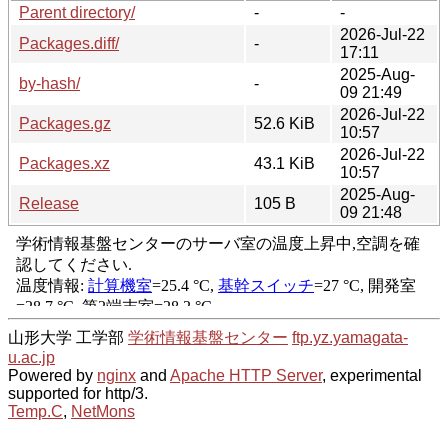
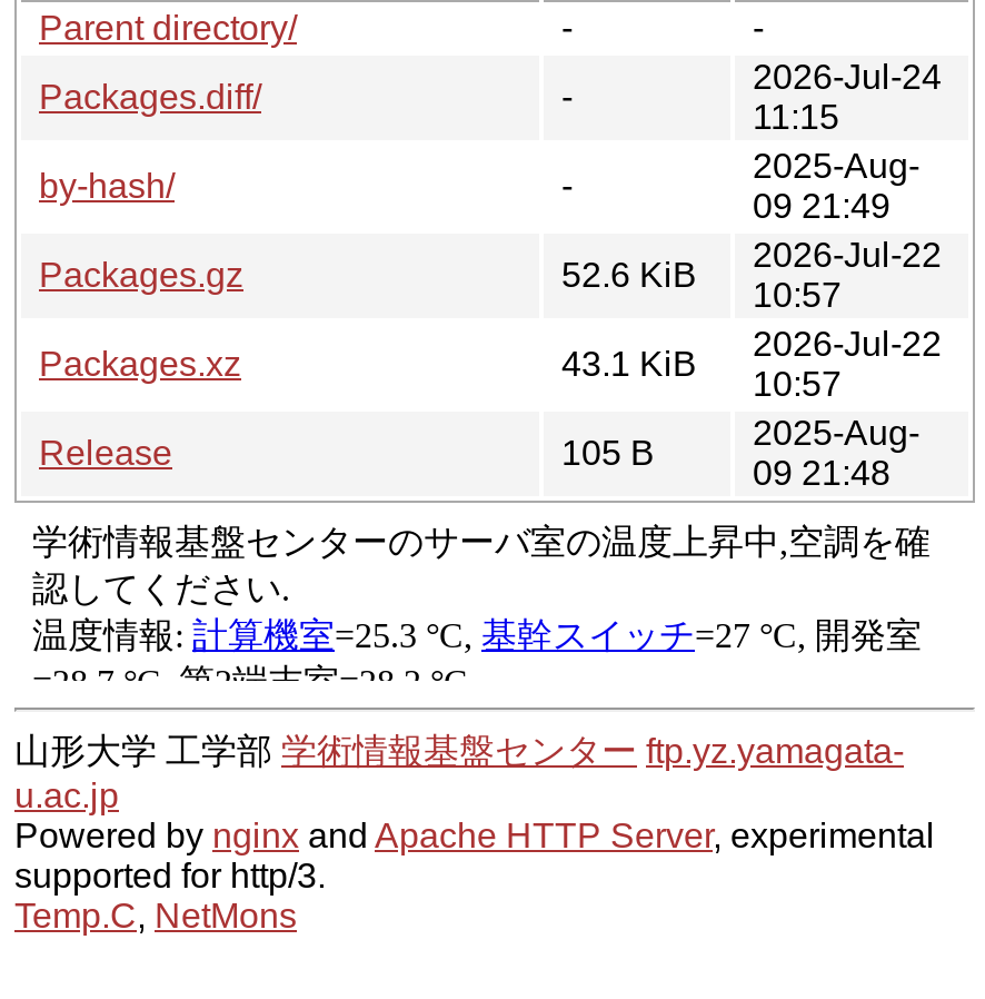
- 2026-Jul-22
- 17:11
+ 2026-Jul-24
+ 11:15
